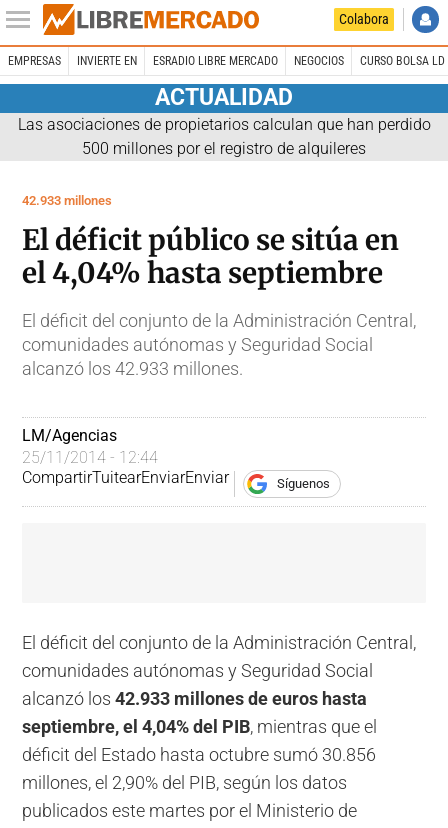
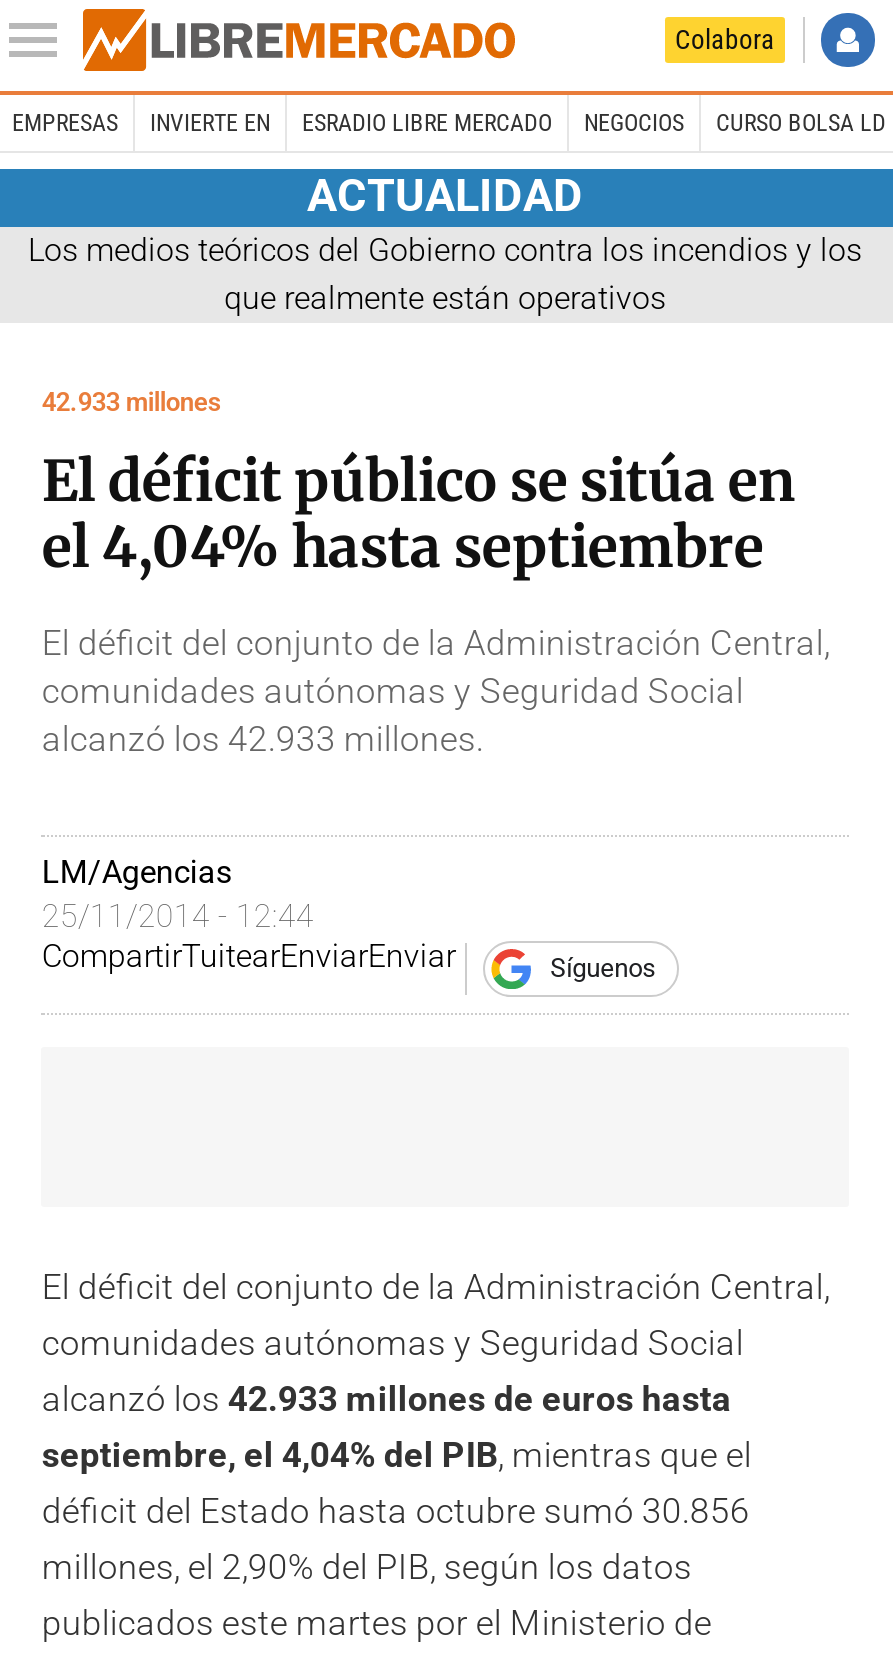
- Las asociaciones de propietarios calculan que han perdido
- 500 millones por el registro de alquileres
+ Los medios teóricos del Gobierno contra los incendios y los
+ que realmente están operativos
